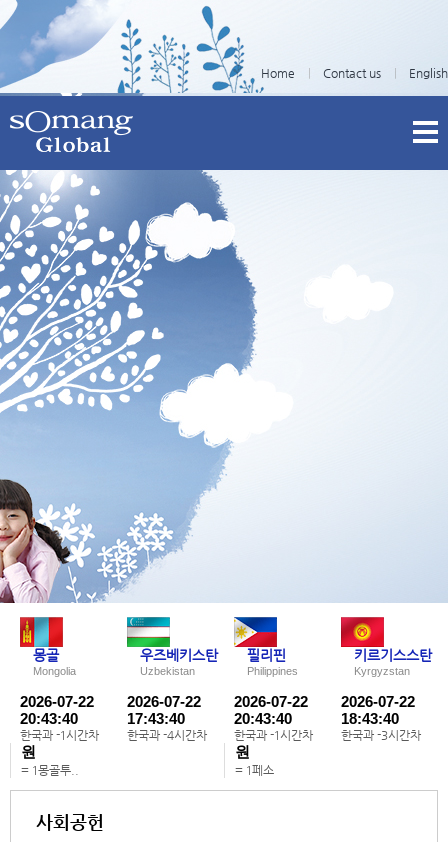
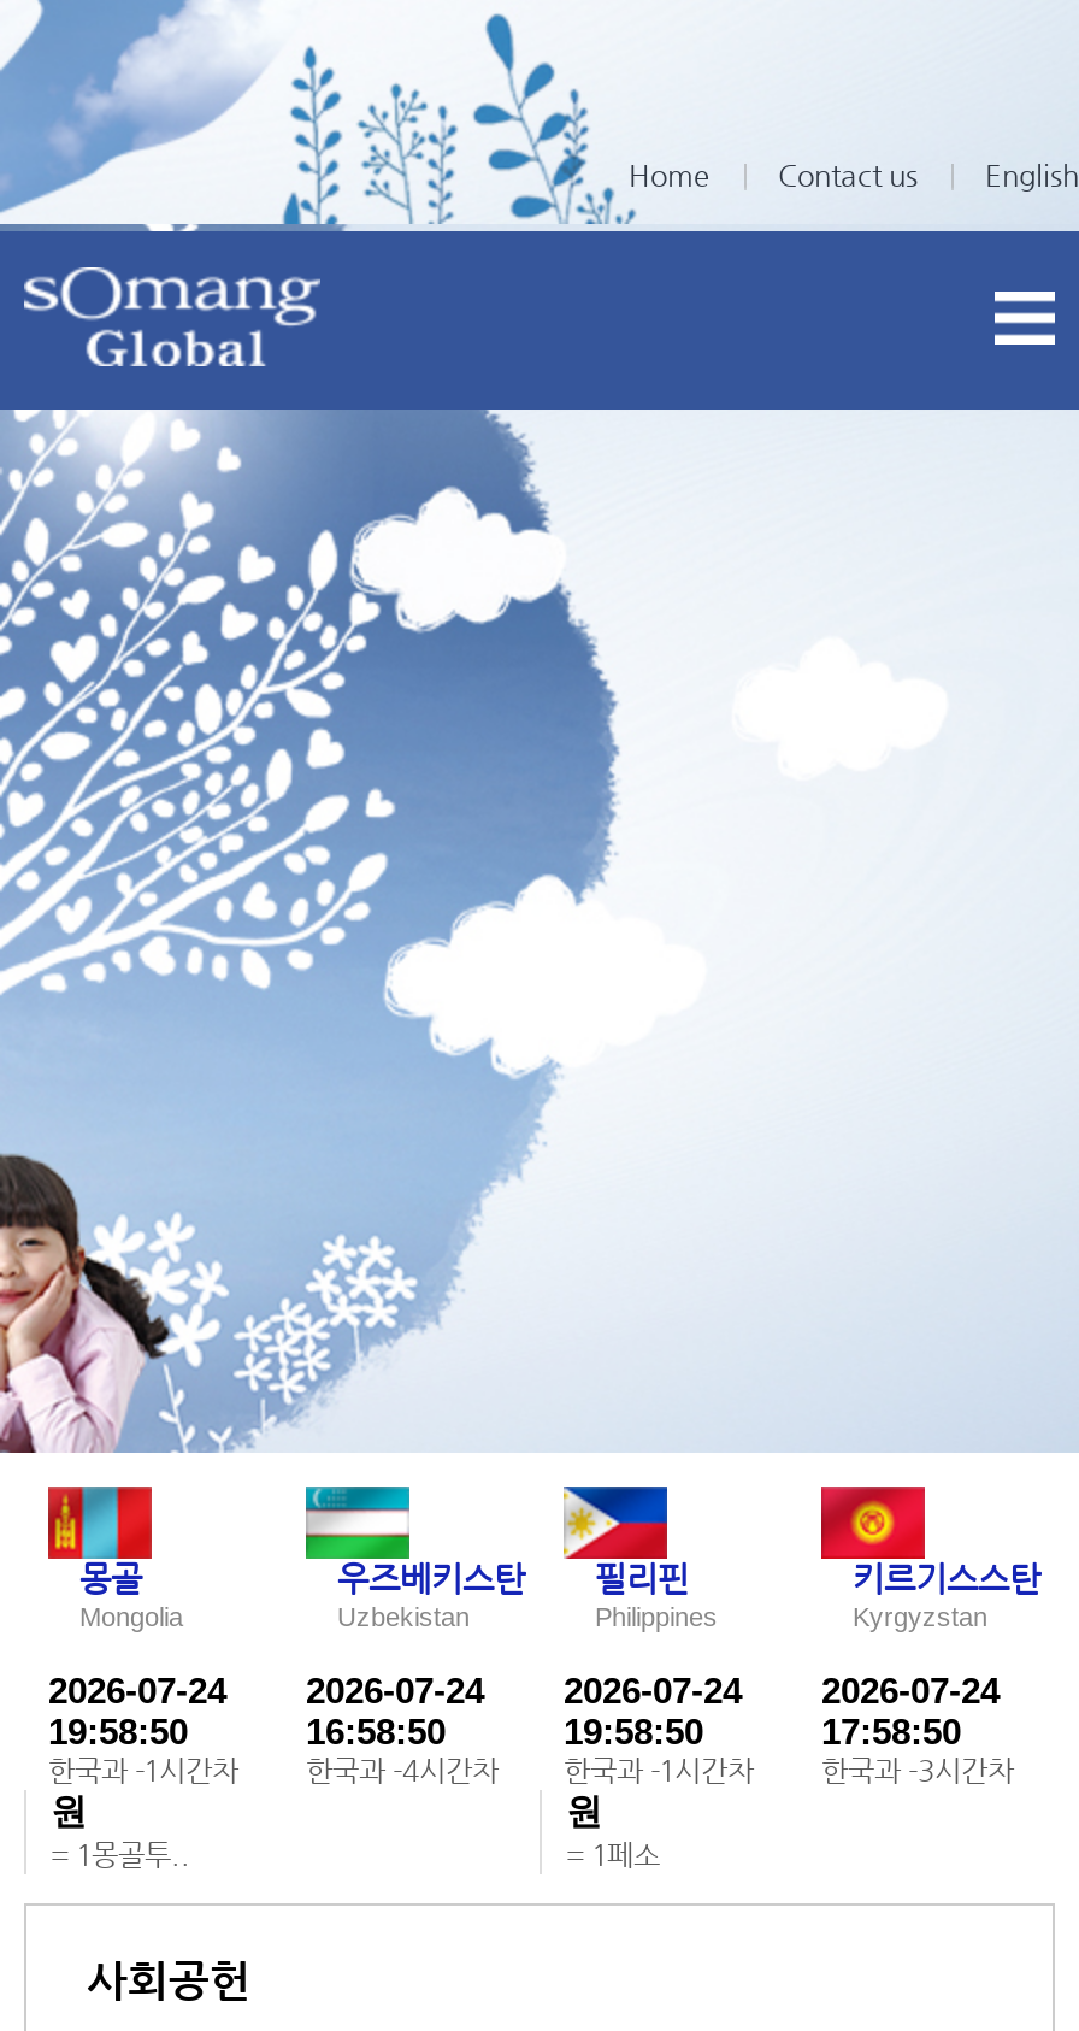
- 2026-07-22
+ 2026-07-24

- 2026-07-22
+ 2026-07-24

- 2026-07-22
+ 2026-07-24

- 2026-07-22
+ 2026-07-24

- 20:43:40
+ 19:58:50

- 17:43:40
+ 16:58:50

- 20:43:40
+ 19:58:50

- 18:43:40
+ 17:58:50
